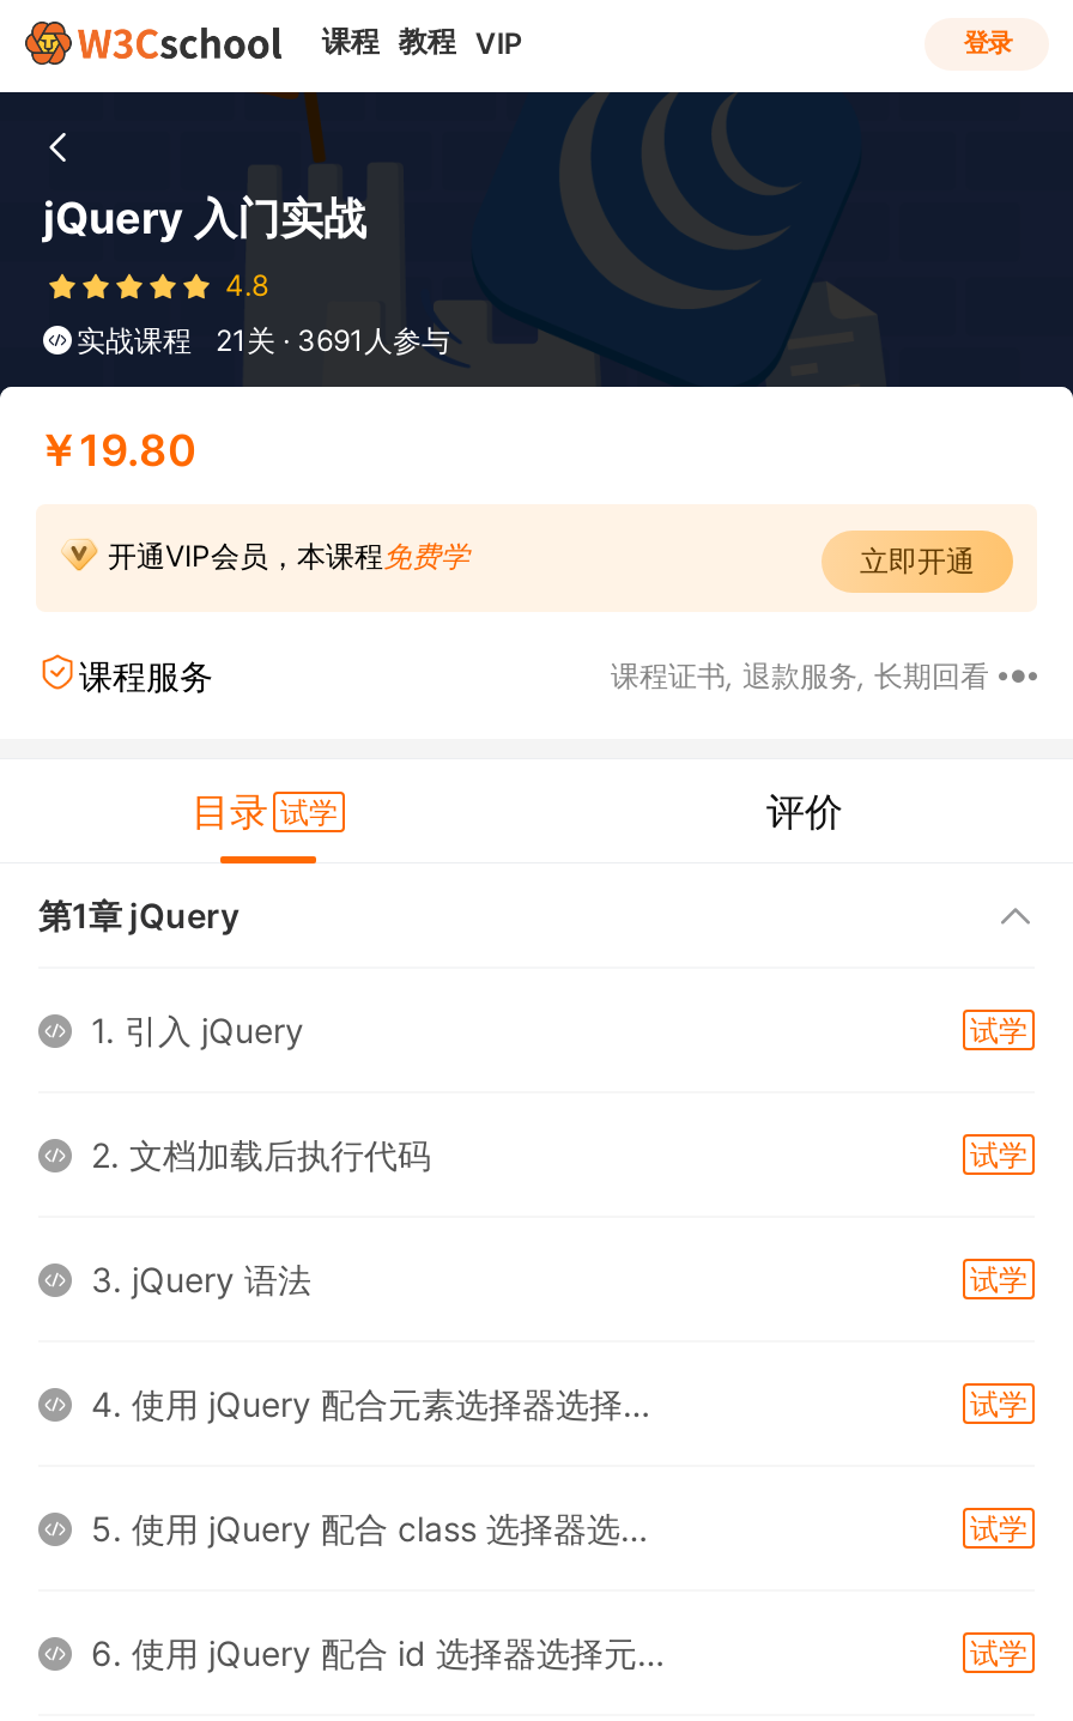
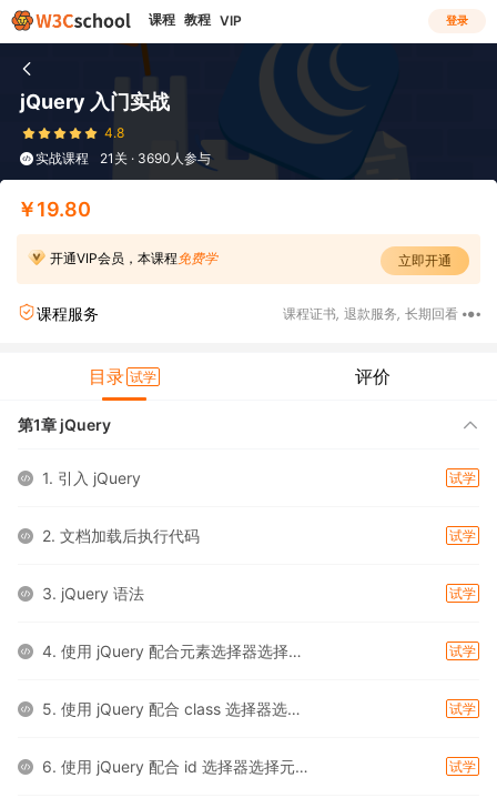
- 实战课程 21关 · 3691人参与
+ 实战课程 21关 · 3690人参与
